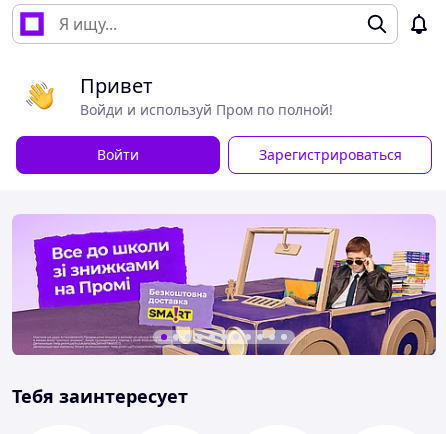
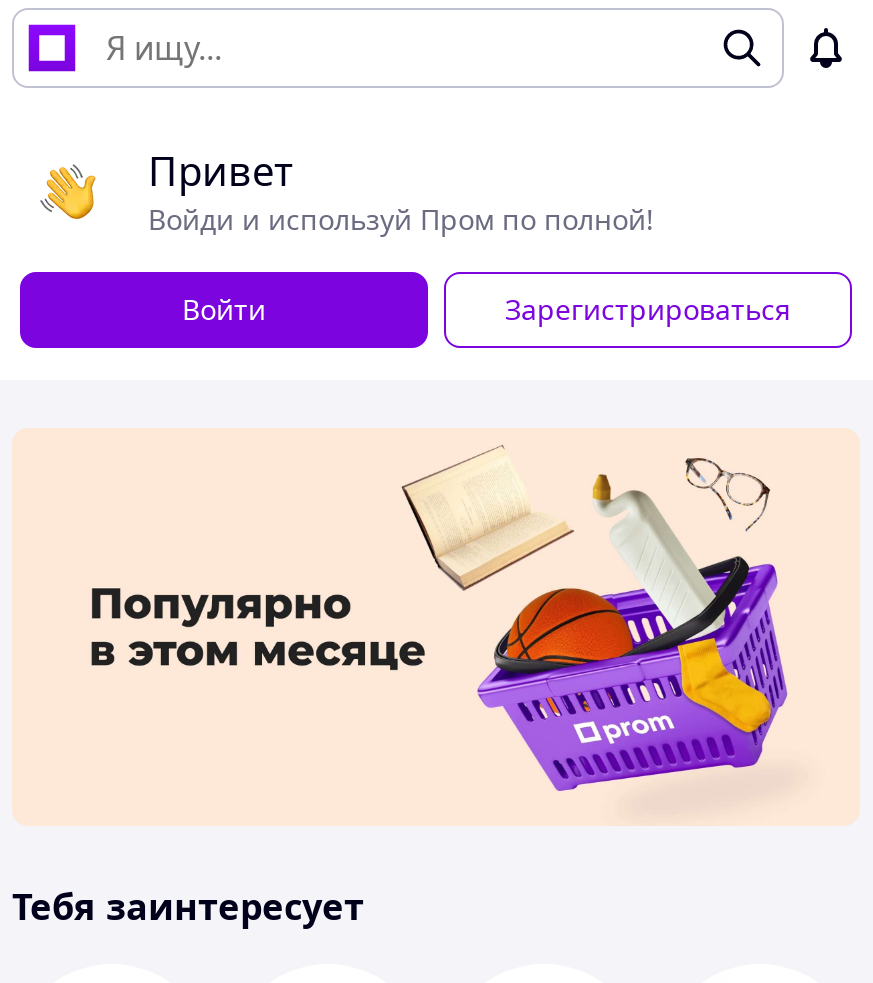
- [image]
+ [image]
